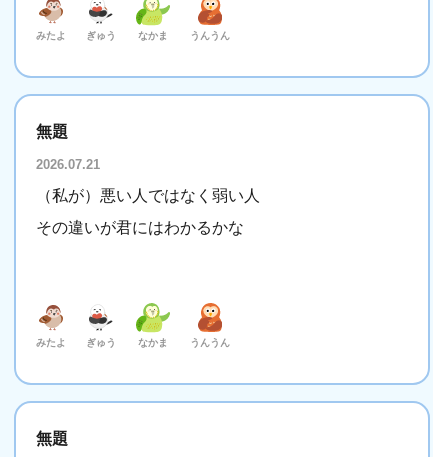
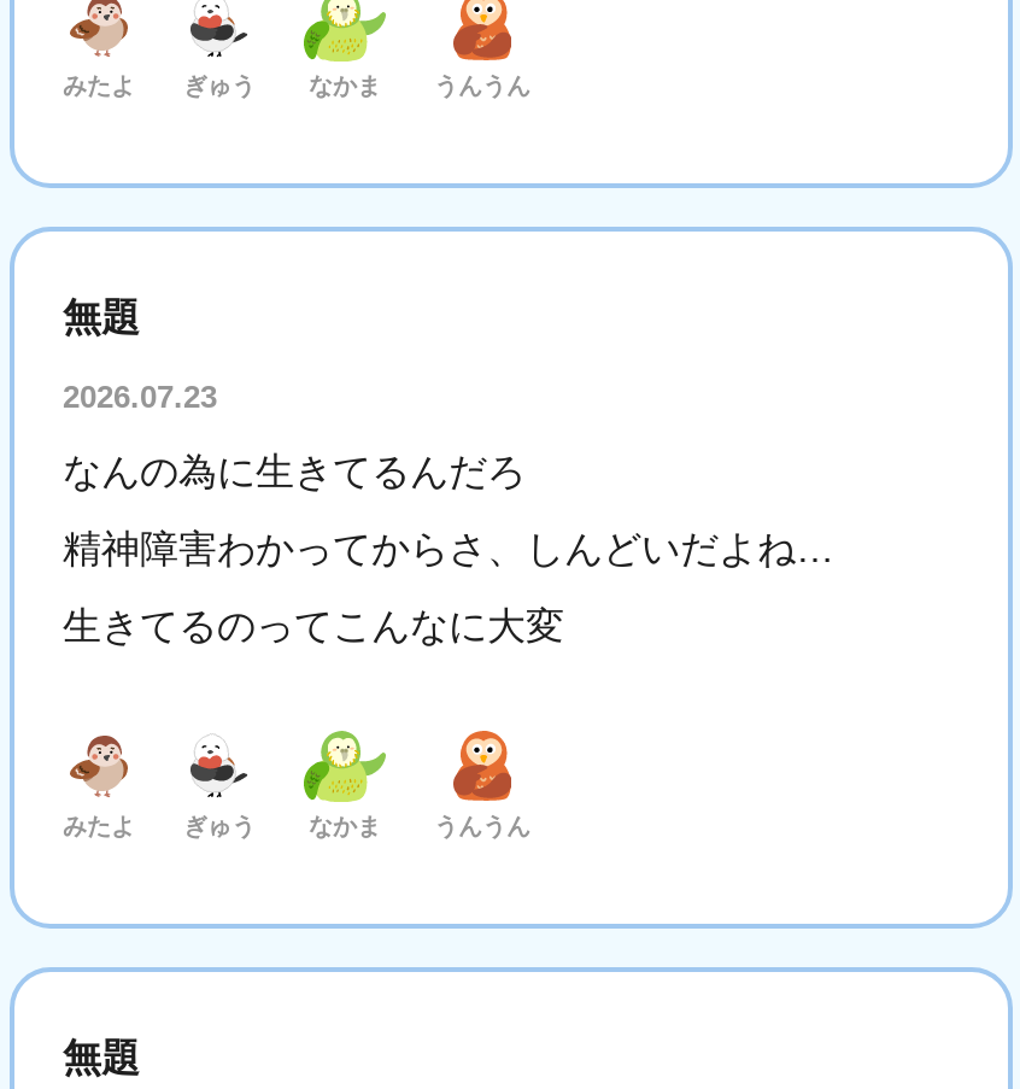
- 2026.07.21
- （私が）悪い人ではなく弱い人
- その違いが君にはわかるかな
+ 2026.07.23
+ なんの為に生きてるんだろ
+ 精神障害わかってからさ、しんどいだよね…
+ 生きてるのってこんなに大変
